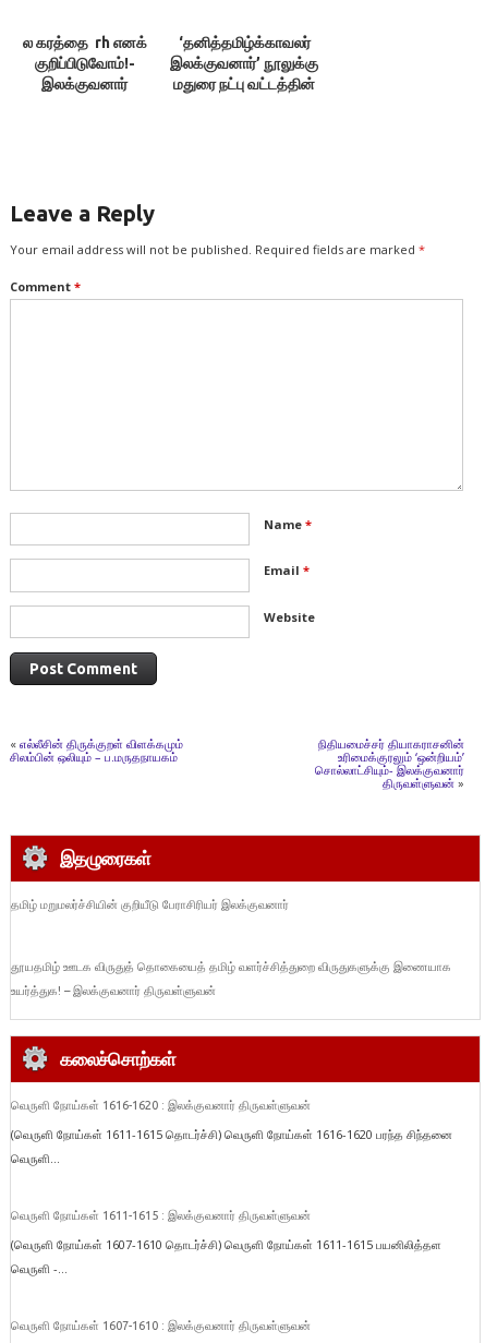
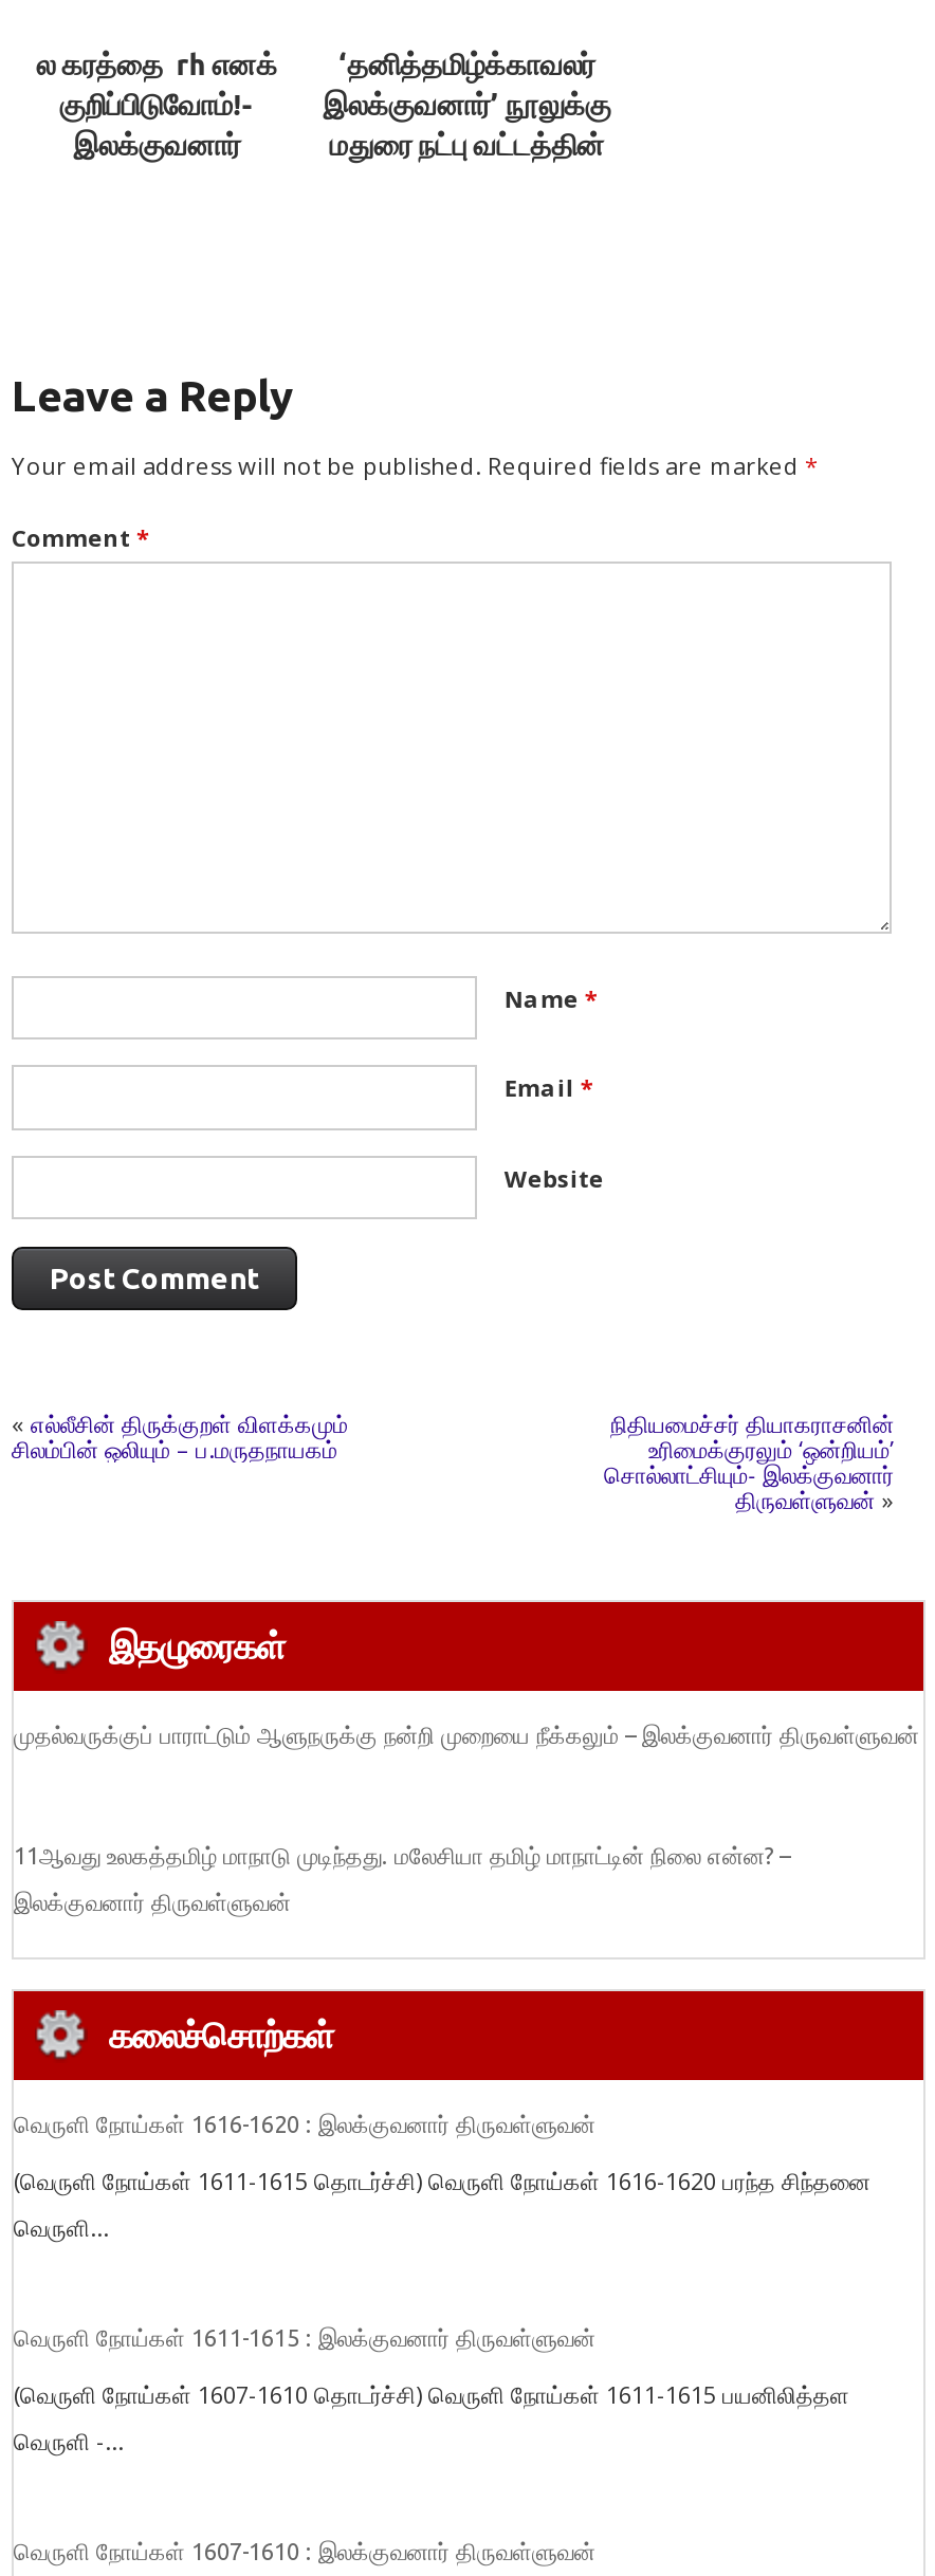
- தமிழ் மறுமலர்ச்சியின் குறியீடு பேராசிரியர் இலக்குவனார்
+ முதல்வருக்குப் பாராட்டும் ஆளுநருக்கு நன்றி முறையை நீக்கலும் – இலக்குவனார் திருவள்ளுவன்

- தூயதமிழ் ஊடக விருதுத் தொகையைத் தமிழ் வளர்ச்சித்துறை விருதுகளுக்கு இணையாக
+ 11ஆவது உலகத்தமிழ் மாநாடு முடிந்தது. மலேசியா தமிழ் மாநாட்டின் நிலை என்ன? –

- உயர்த்துக! – இலக்குவனார் திருவள்ளுவன்
+ இலக்குவனார் திருவள்ளுவன்
